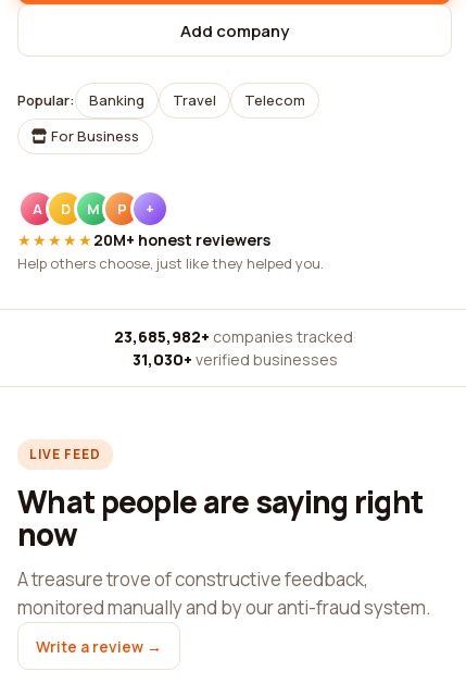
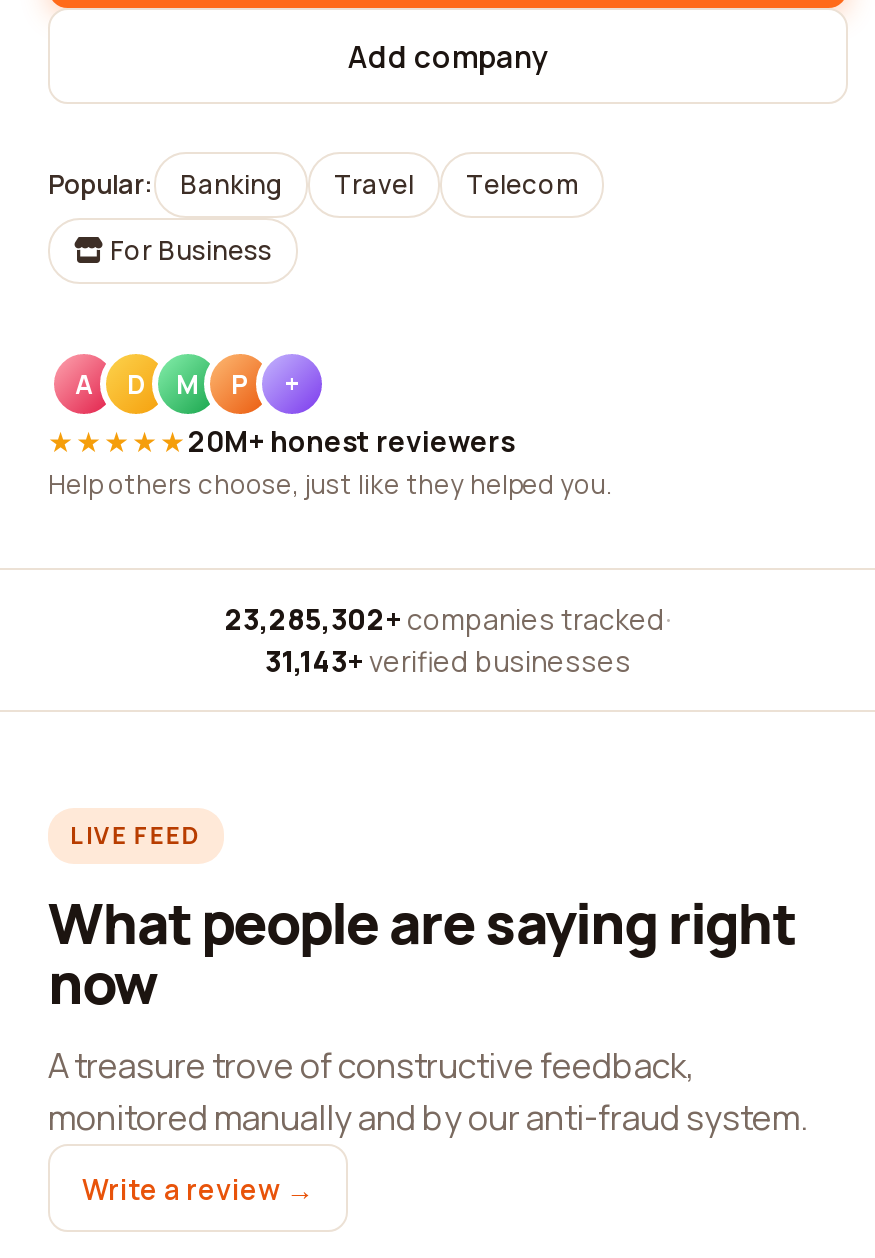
- 23,685,982+ companies tracked ·
+ 23,285,302+ companies tracked ·

- 31,030+ verified businesses
+ 31,143+ verified businesses
